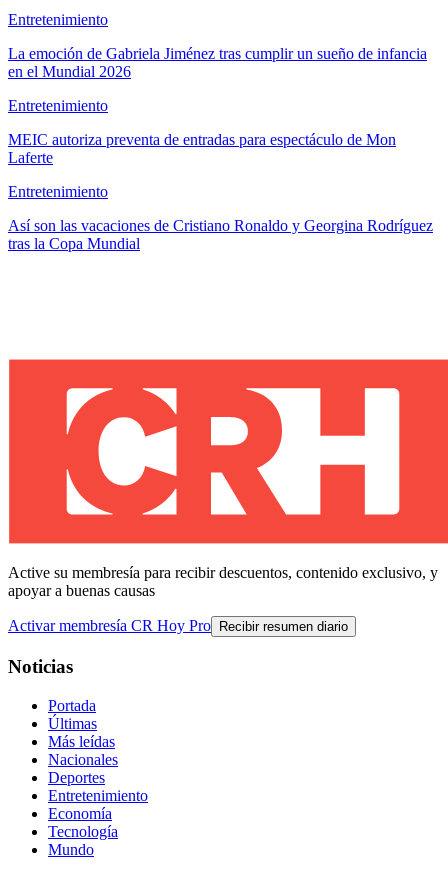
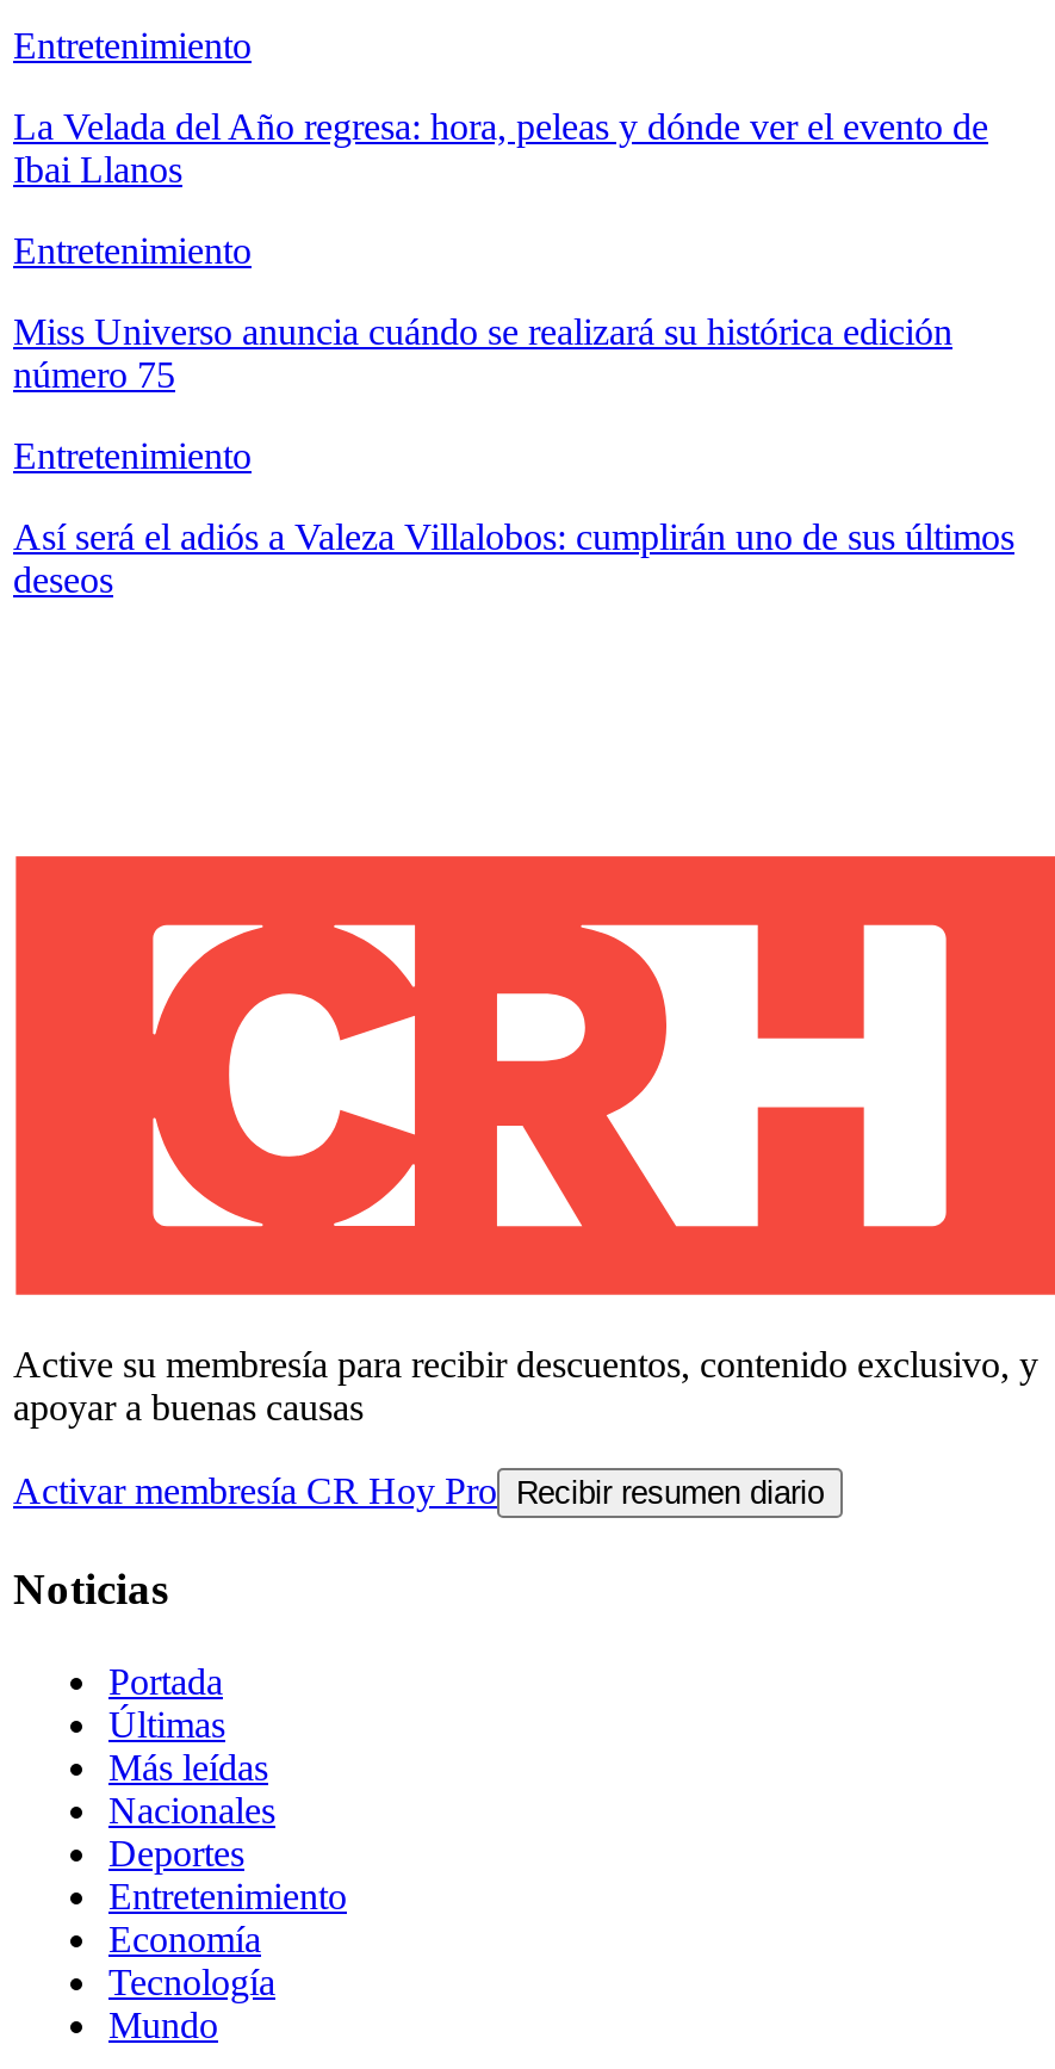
- La emoción de Gabriela Jiménez tras cumplir un sueño de infancia
- en el Mundial 2026
+ La Velada del Año regresa: hora, peleas y dónde ver el evento de
+ Ibai Llanos

- MEIC autoriza preventa de entradas para espectáculo de Mon
- Laferte
+ Miss Universo anuncia cuándo se realizará su histórica edición
+ número 75

- Así son las vacaciones de Cristiano Ronaldo y Georgina Rodríguez
- tras la Copa Mundial
+ Así será el adiós a Valeza Villalobos: cumplirán uno de sus últimos
+ deseos
